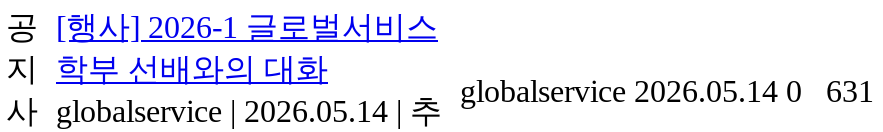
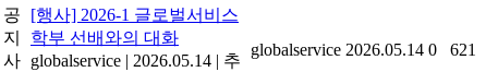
- globalservice 2026.05.14 0 631
+ globalservice 2026.05.14 0 621
